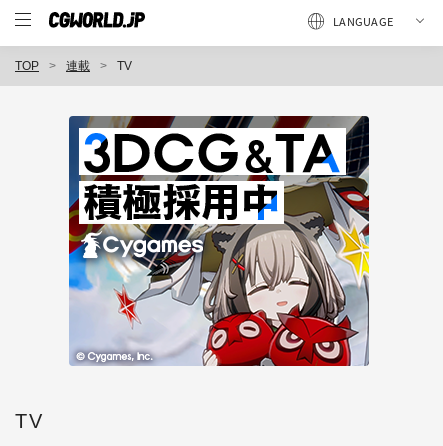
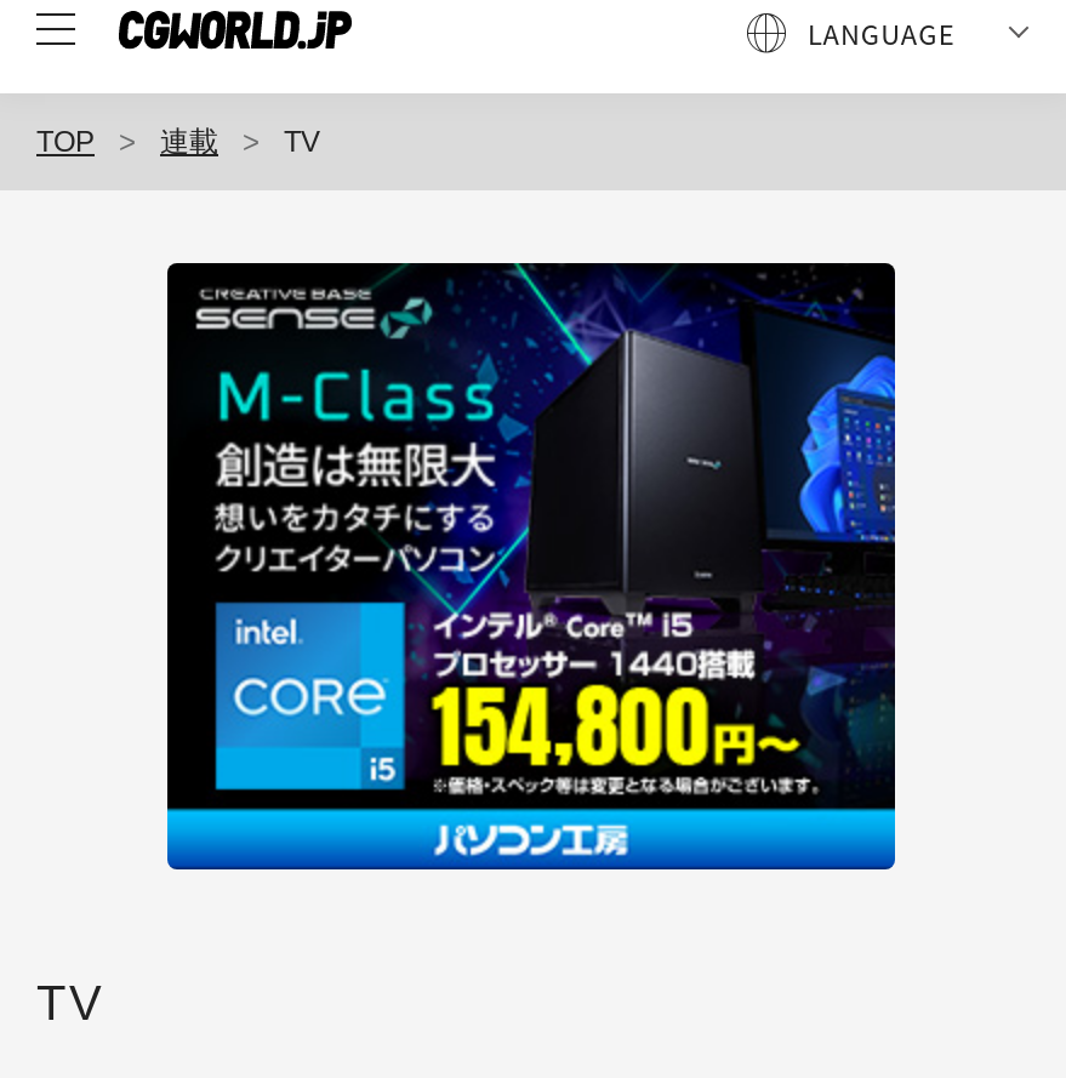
- [image]
+ [image]
